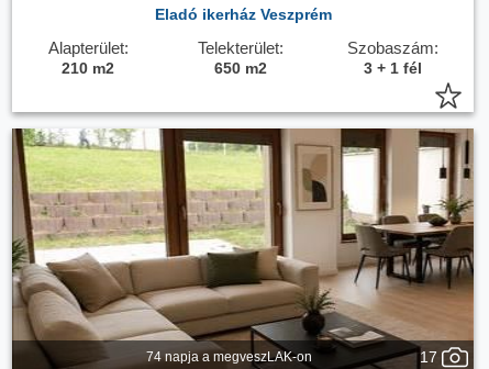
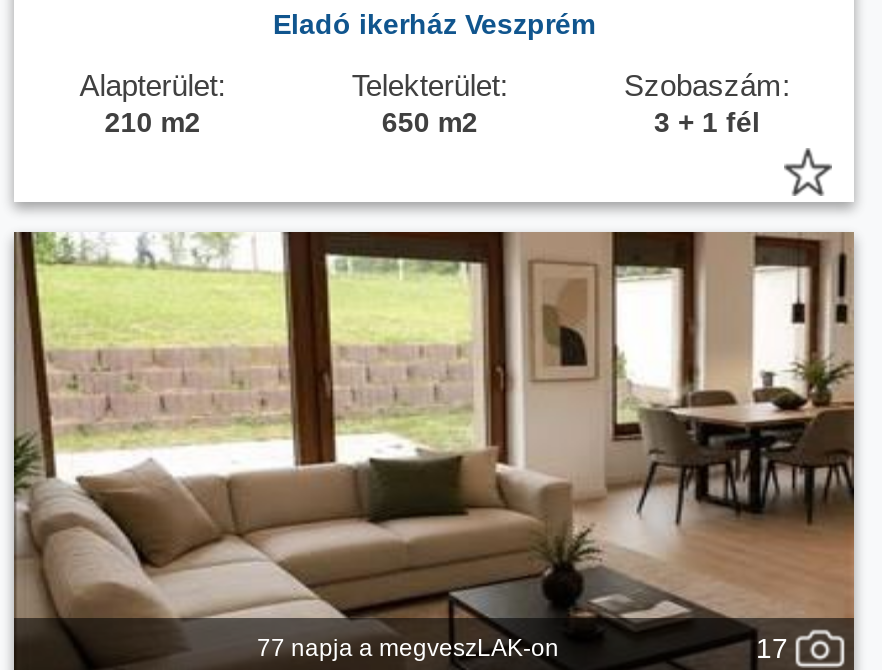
- 74 napja a megveszLAK-on
+ 77 napja a megveszLAK-on
